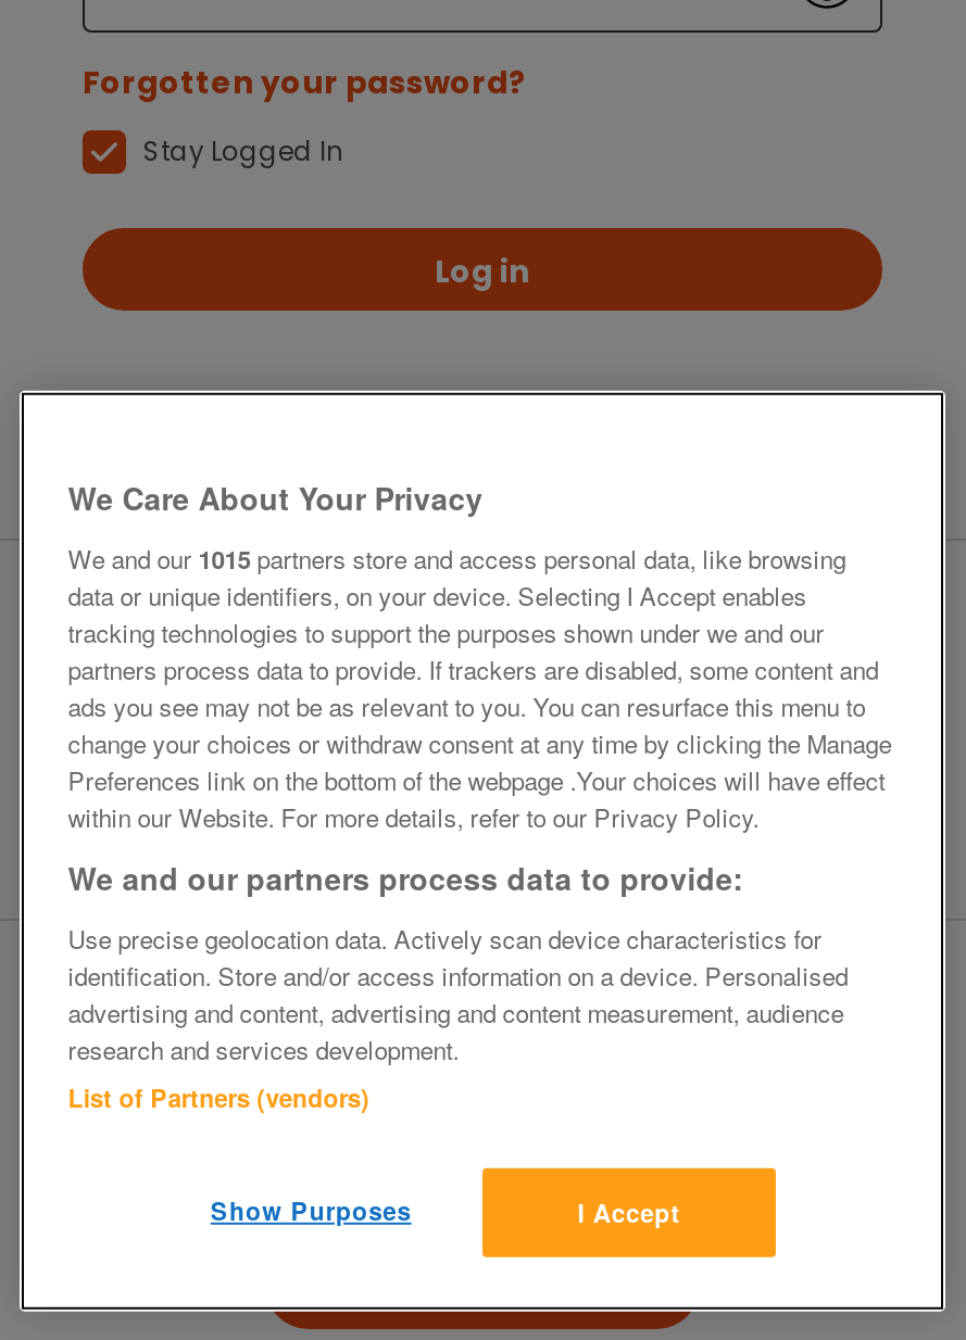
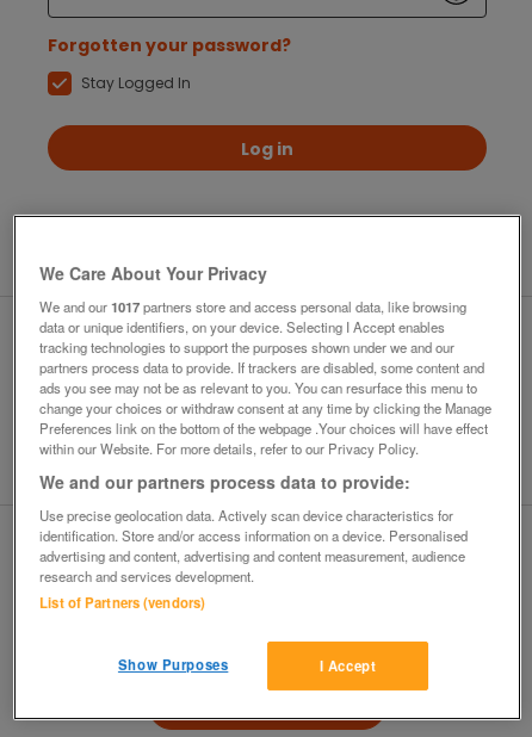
- We and our 1015 partners store and access personal data, like browsing
+ We and our 1017 partners store and access personal data, like browsing
